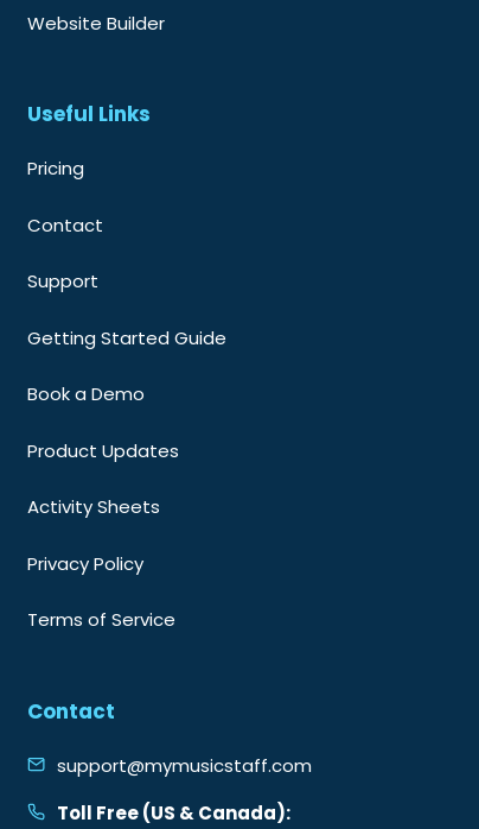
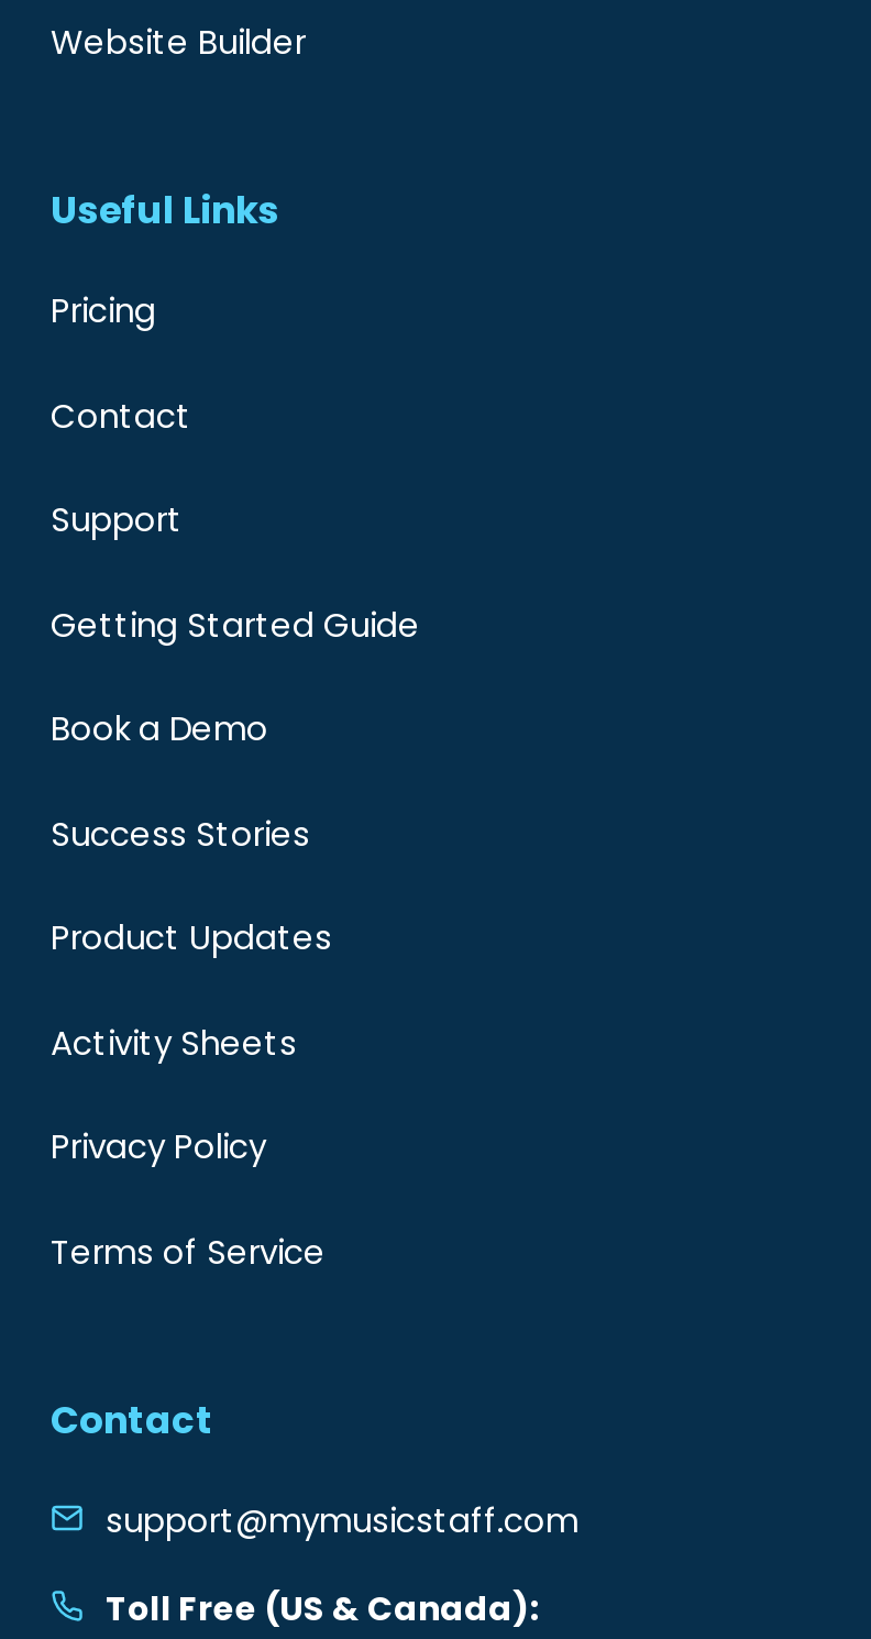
+ Success Stories
